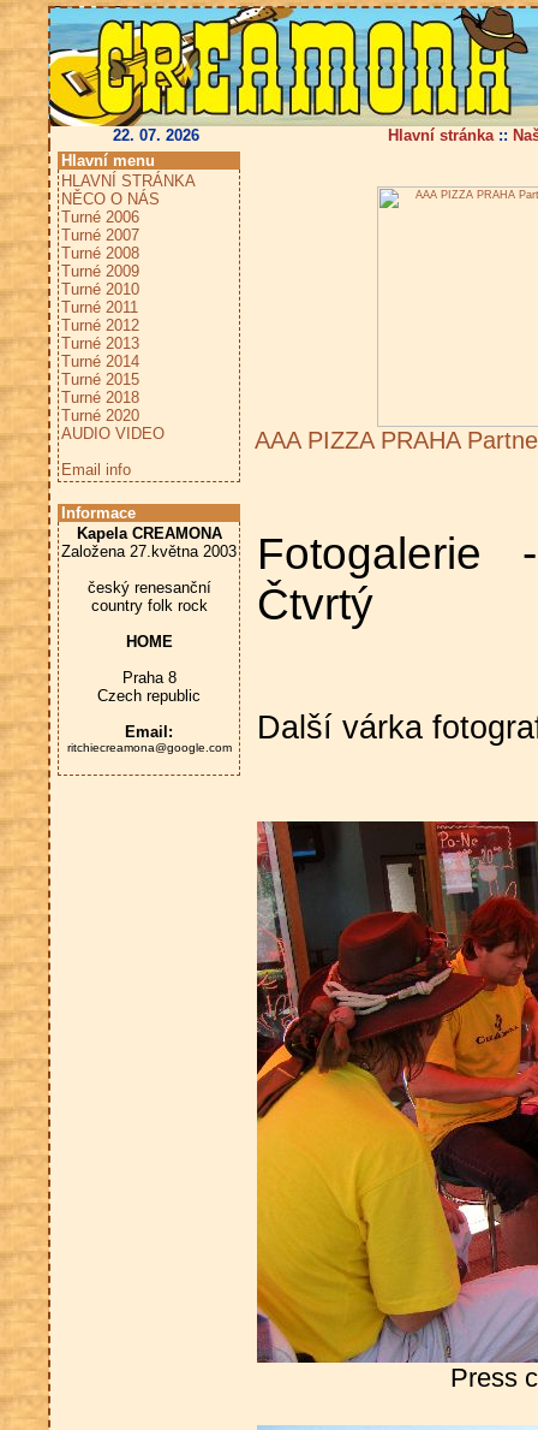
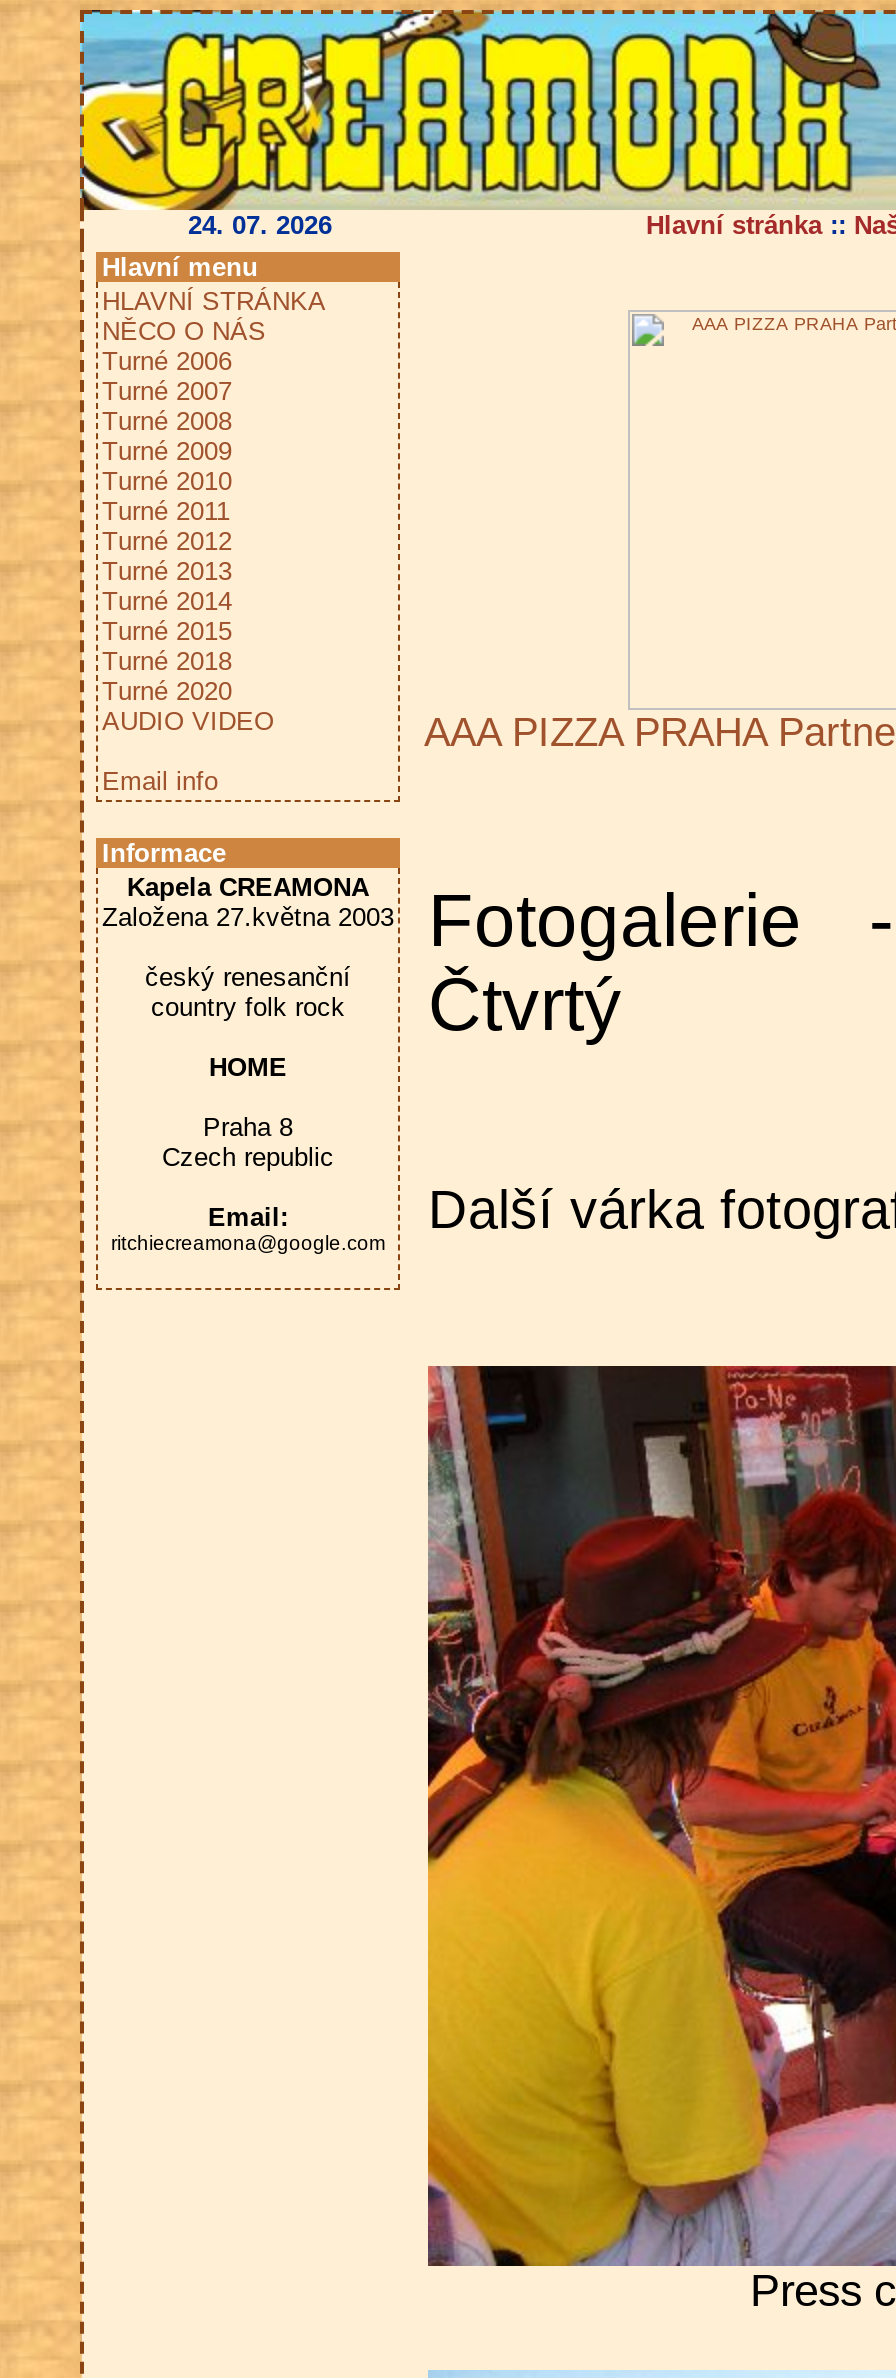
- 22. 07. 2026
+ 24. 07. 2026
